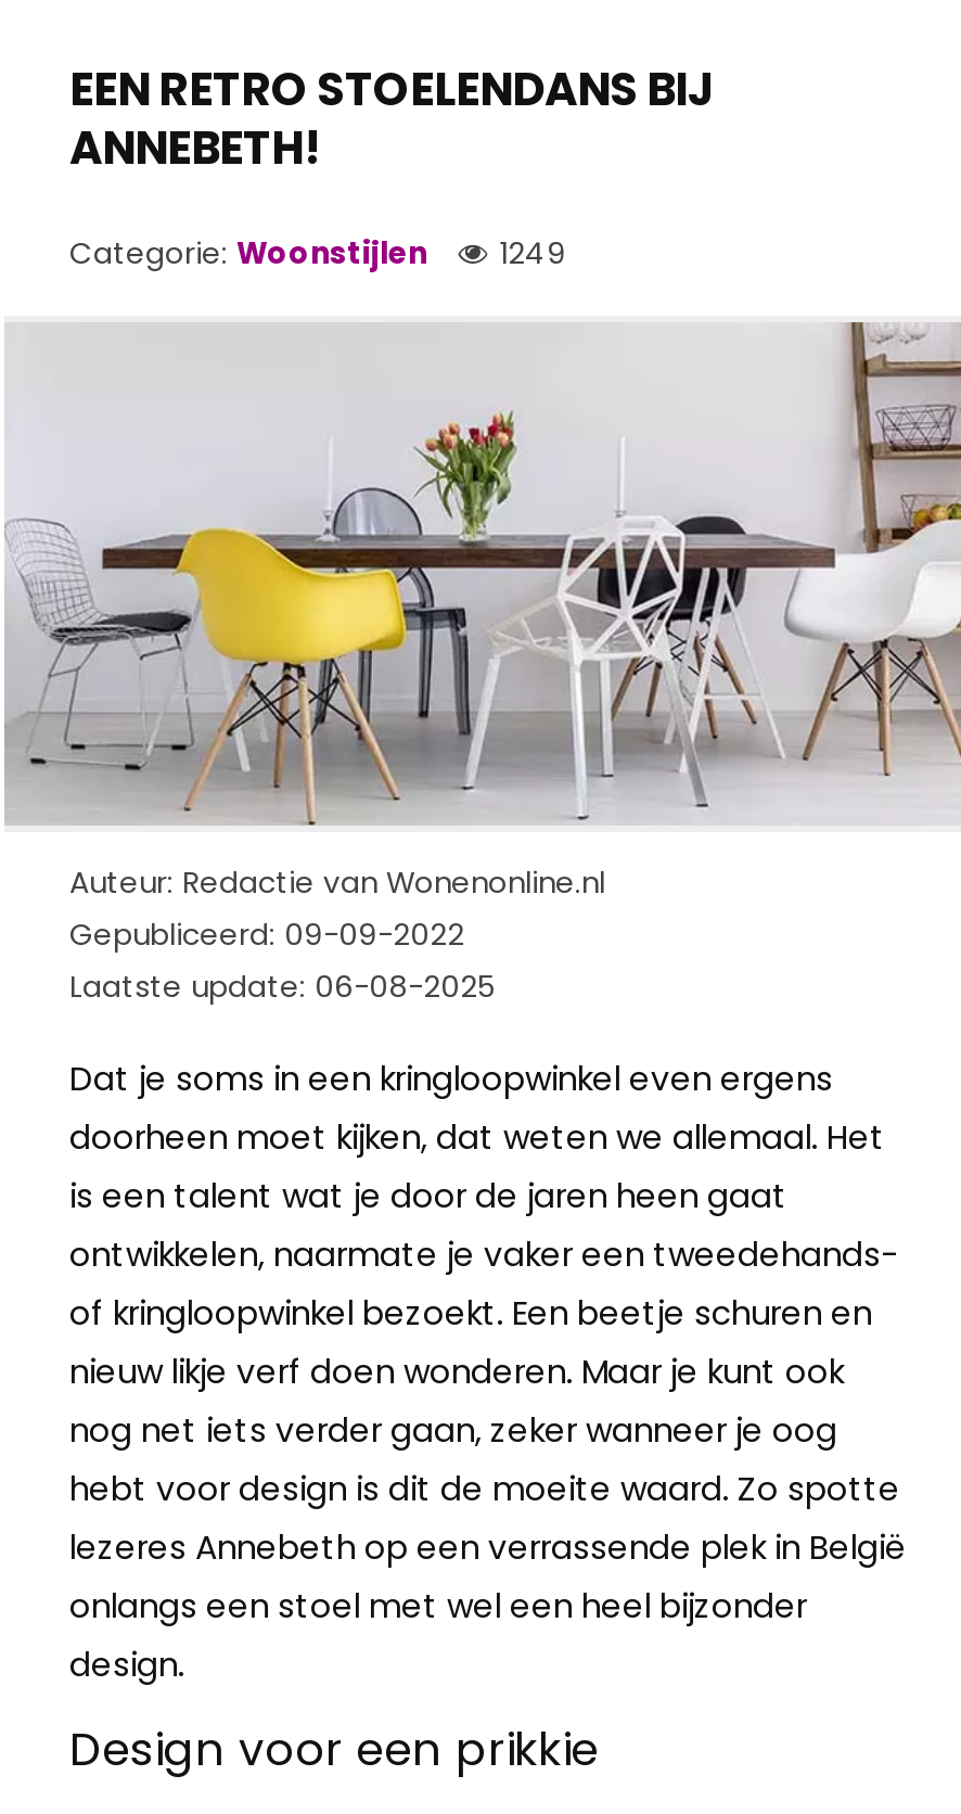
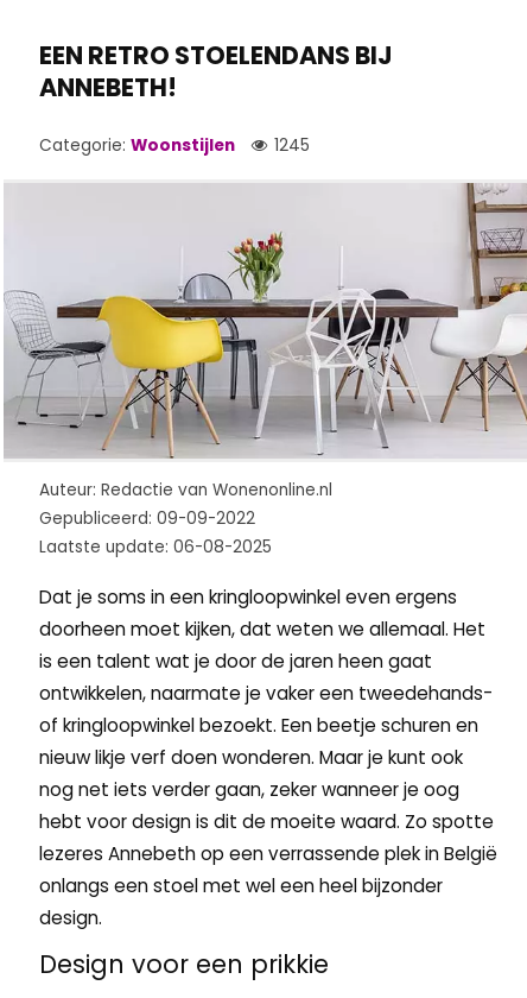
- Categorie: Woonstijlen 1249
+ Categorie: Woonstijlen 1245
